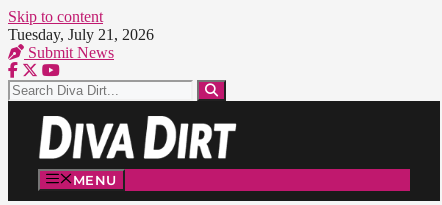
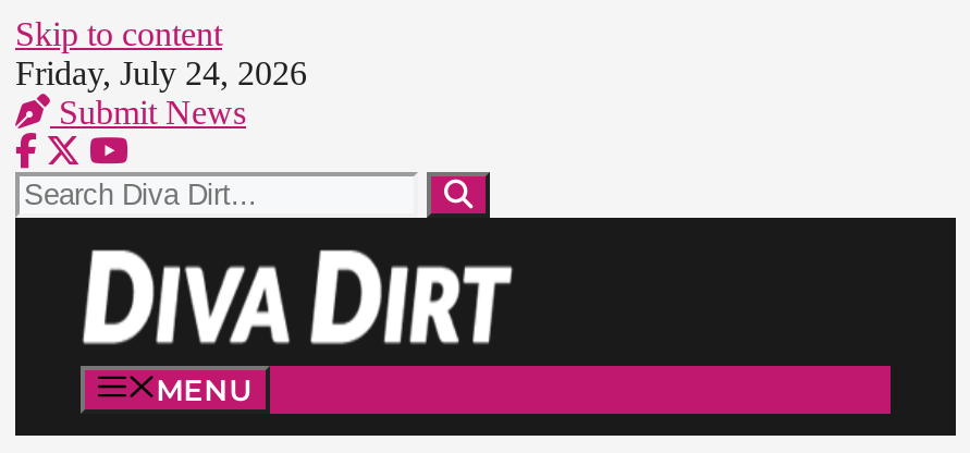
- Tuesday, July 21, 2026
+ Friday, July 24, 2026
